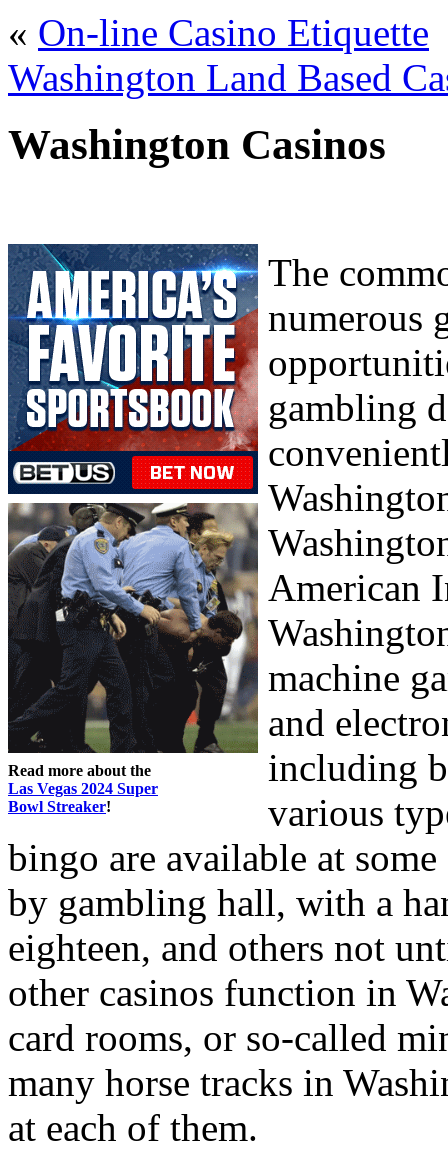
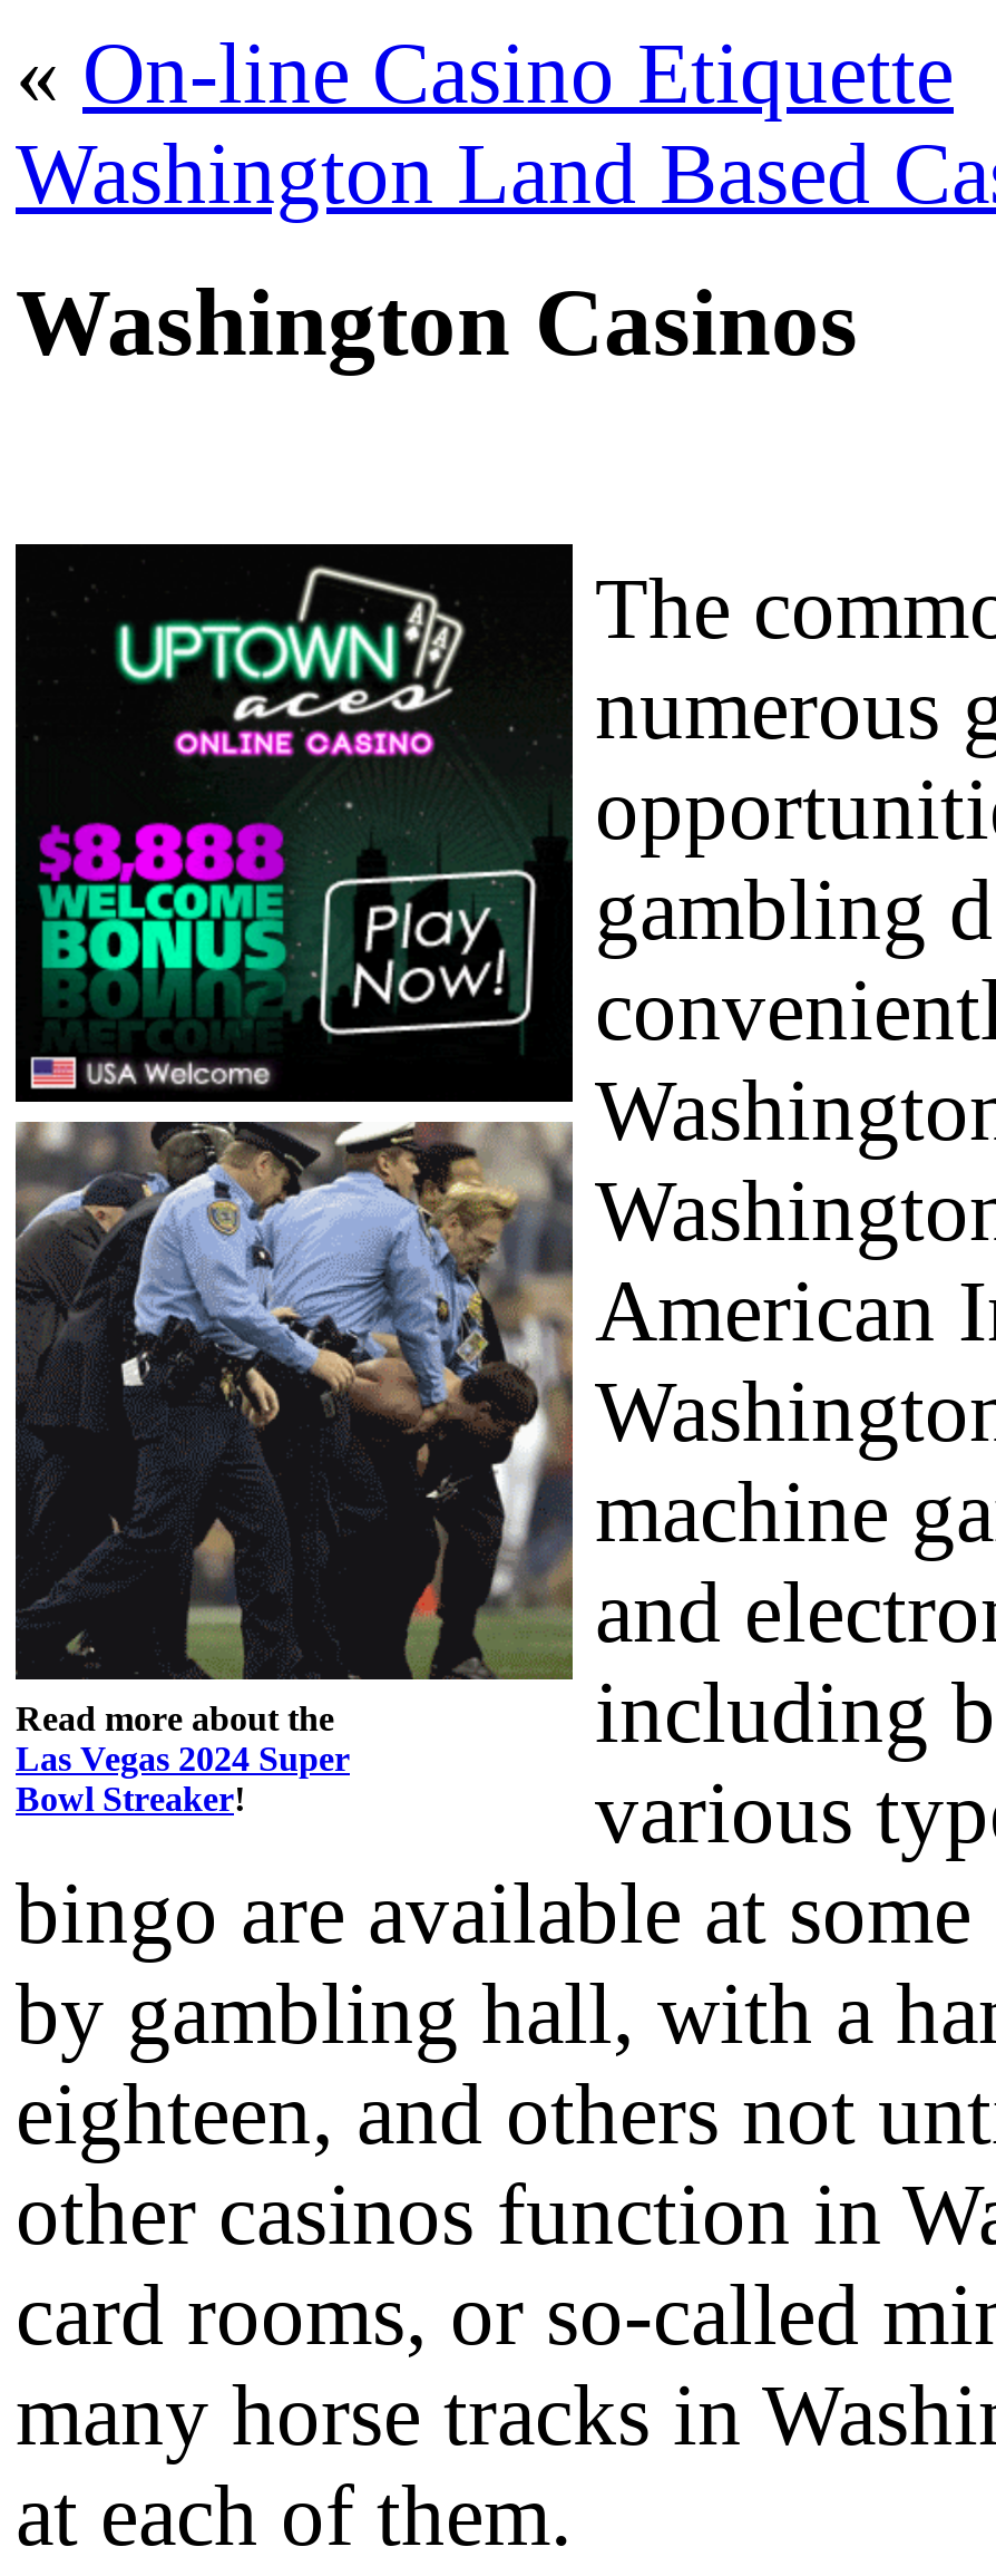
- [image]
+ [image]
